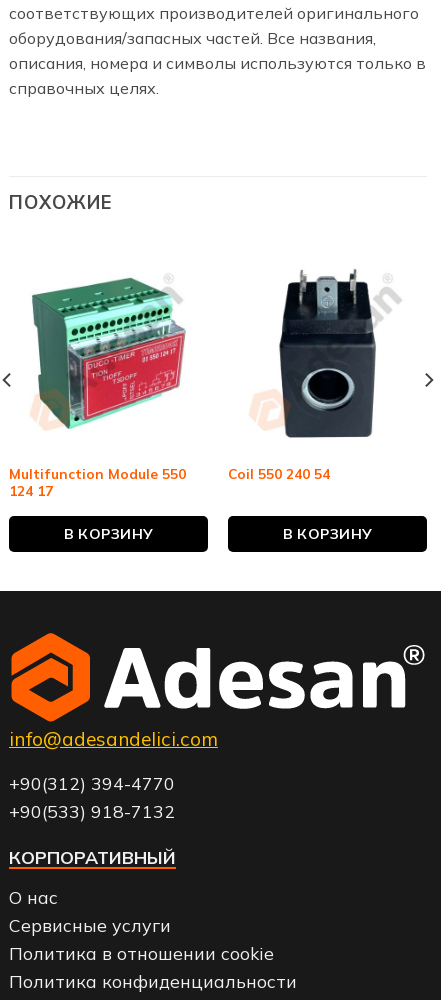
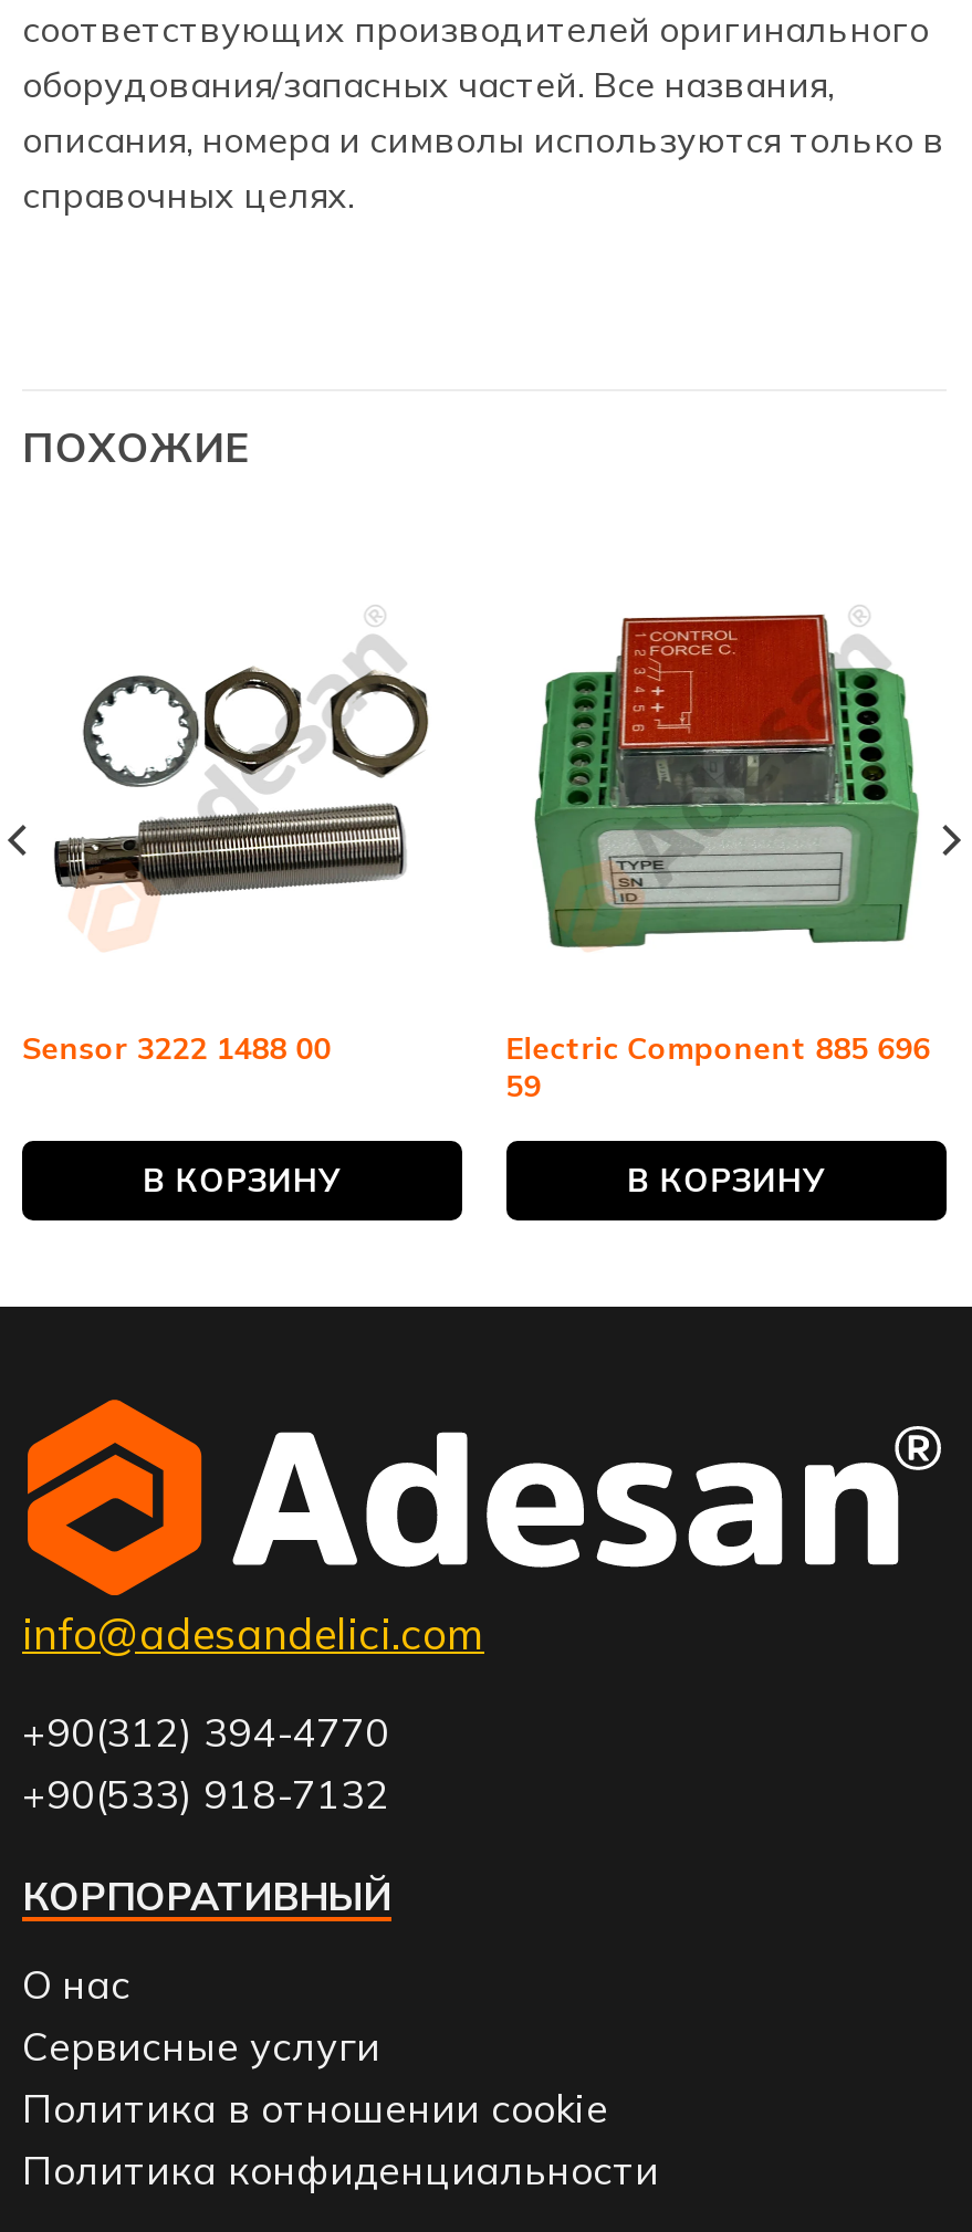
- [image]
- Coil 550 240 54
+ [image]
+ Electric Component 885 696
+ 59

- [image]
- Multifunction Module 550
- 124 17
+ [image]
+ Sensor 3222 1488 00
